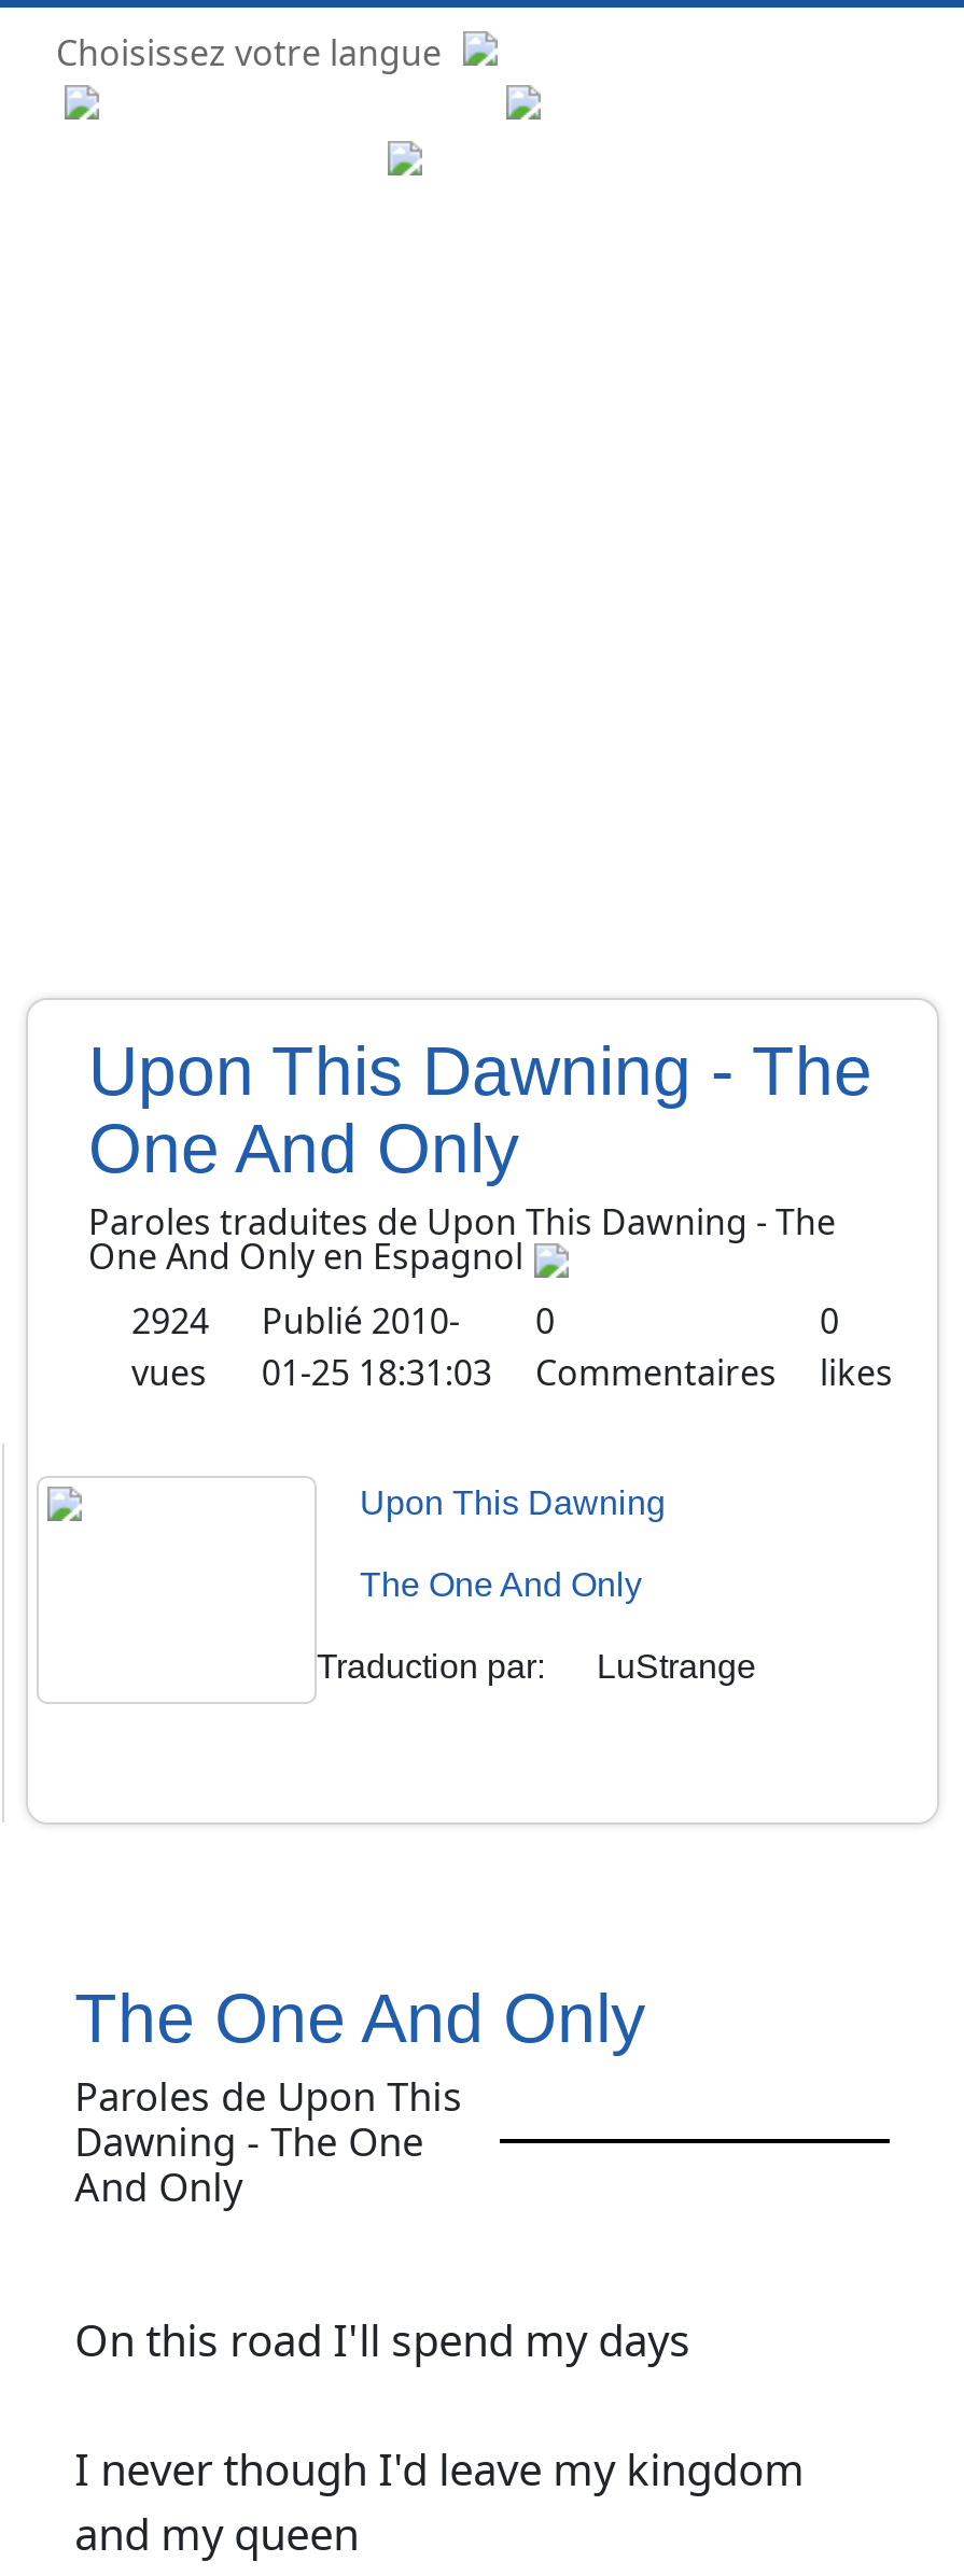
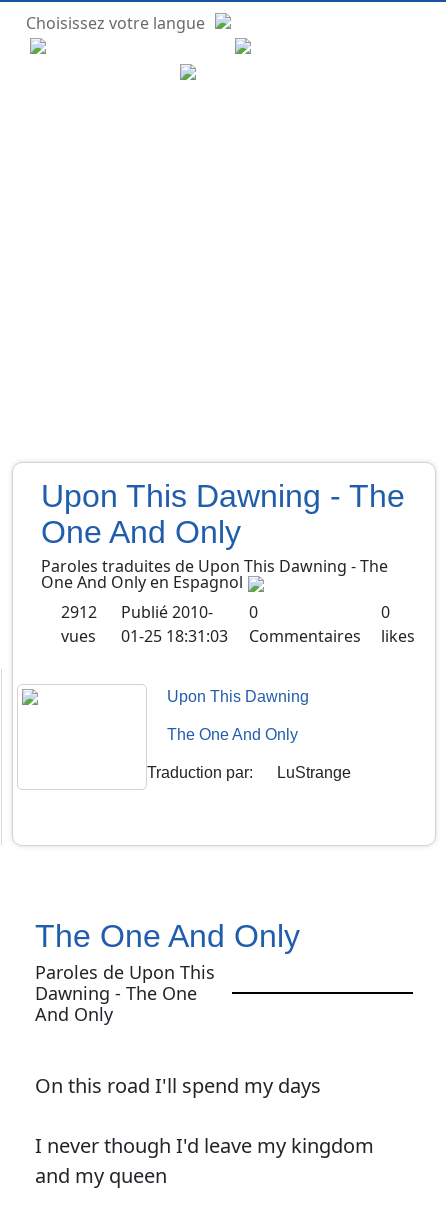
- 2924 Publié 2010- 0
+ 2912 Publié 2010- 0
